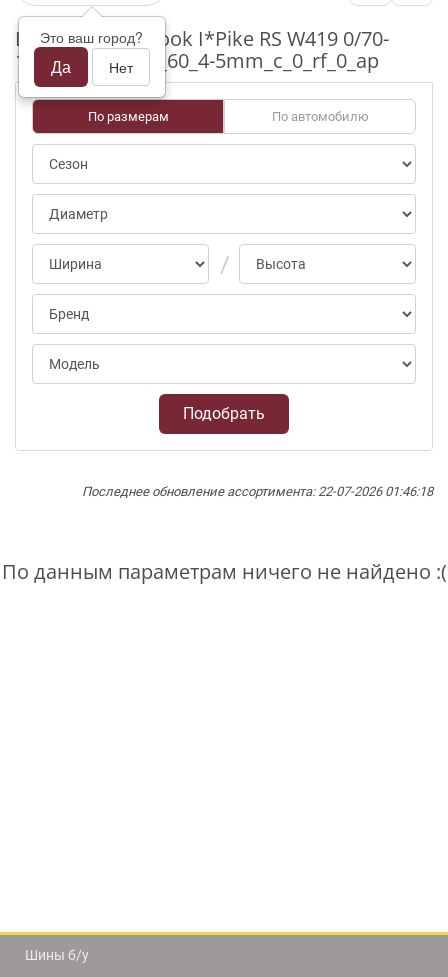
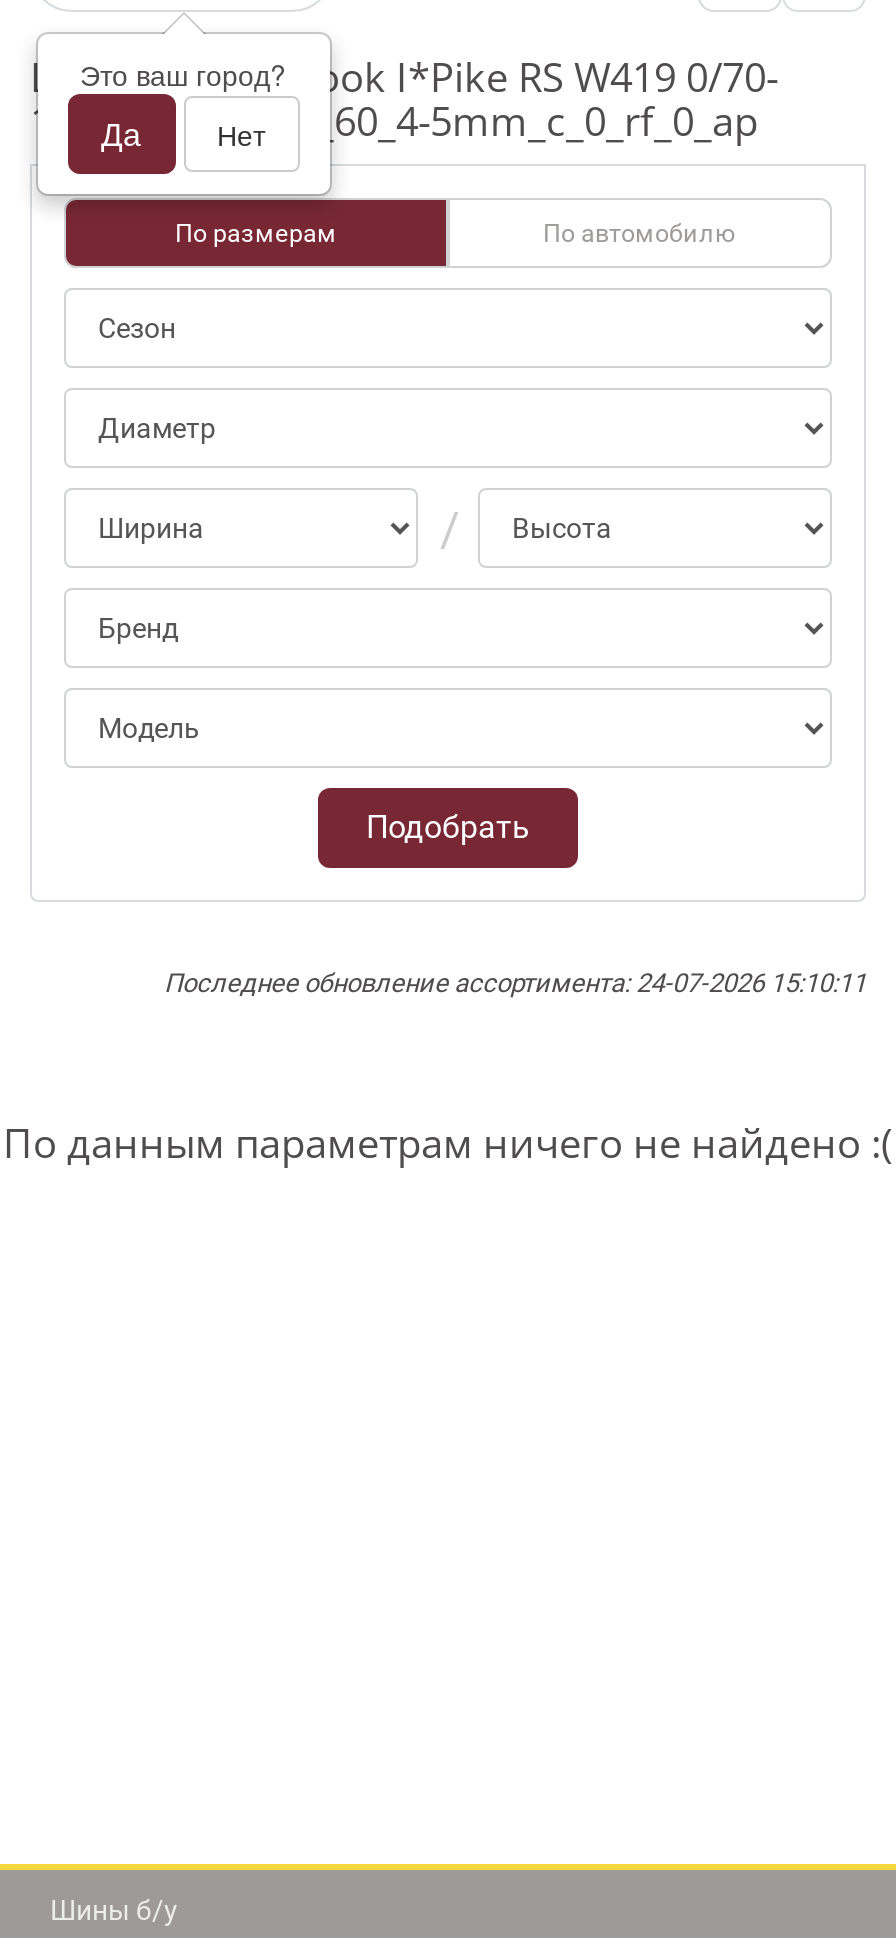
- Последнее обновление ассортимента: 22-07-2026 01:46:18
+ Последнее обновление ассортимента: 24-07-2026 15:10:11
